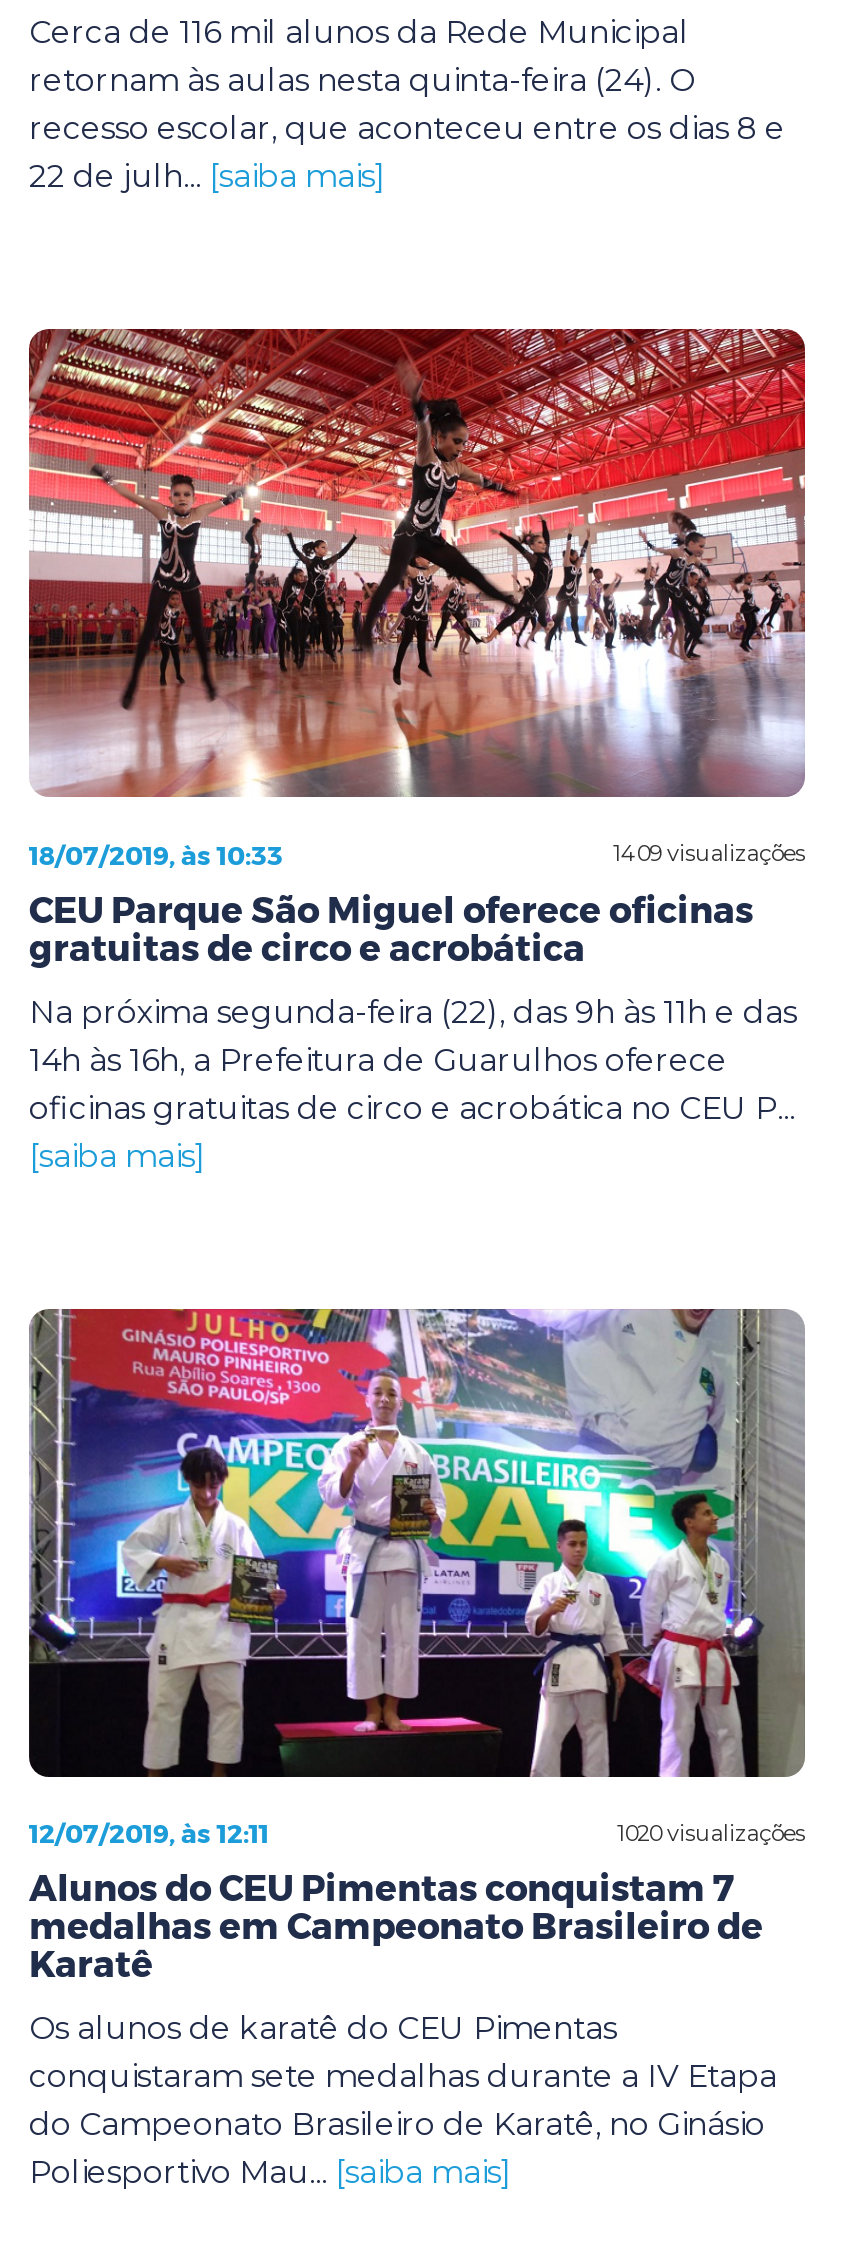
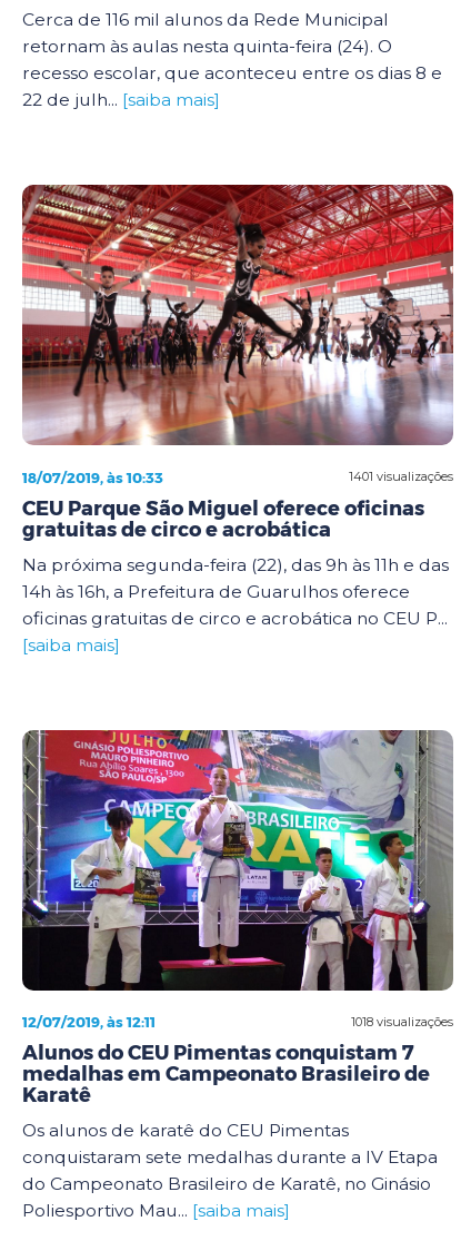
- 1409 visualizações
+ 1401 visualizações

- 1020 visualizações
+ 1018 visualizações
